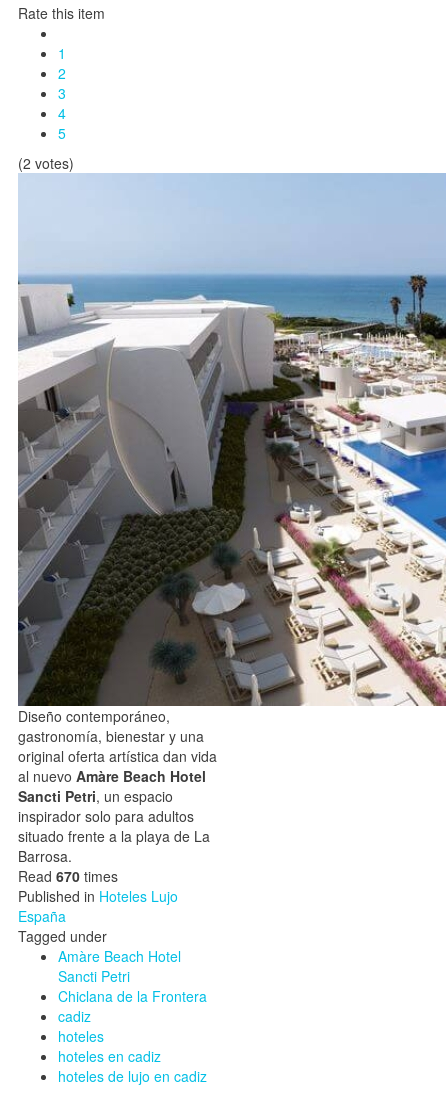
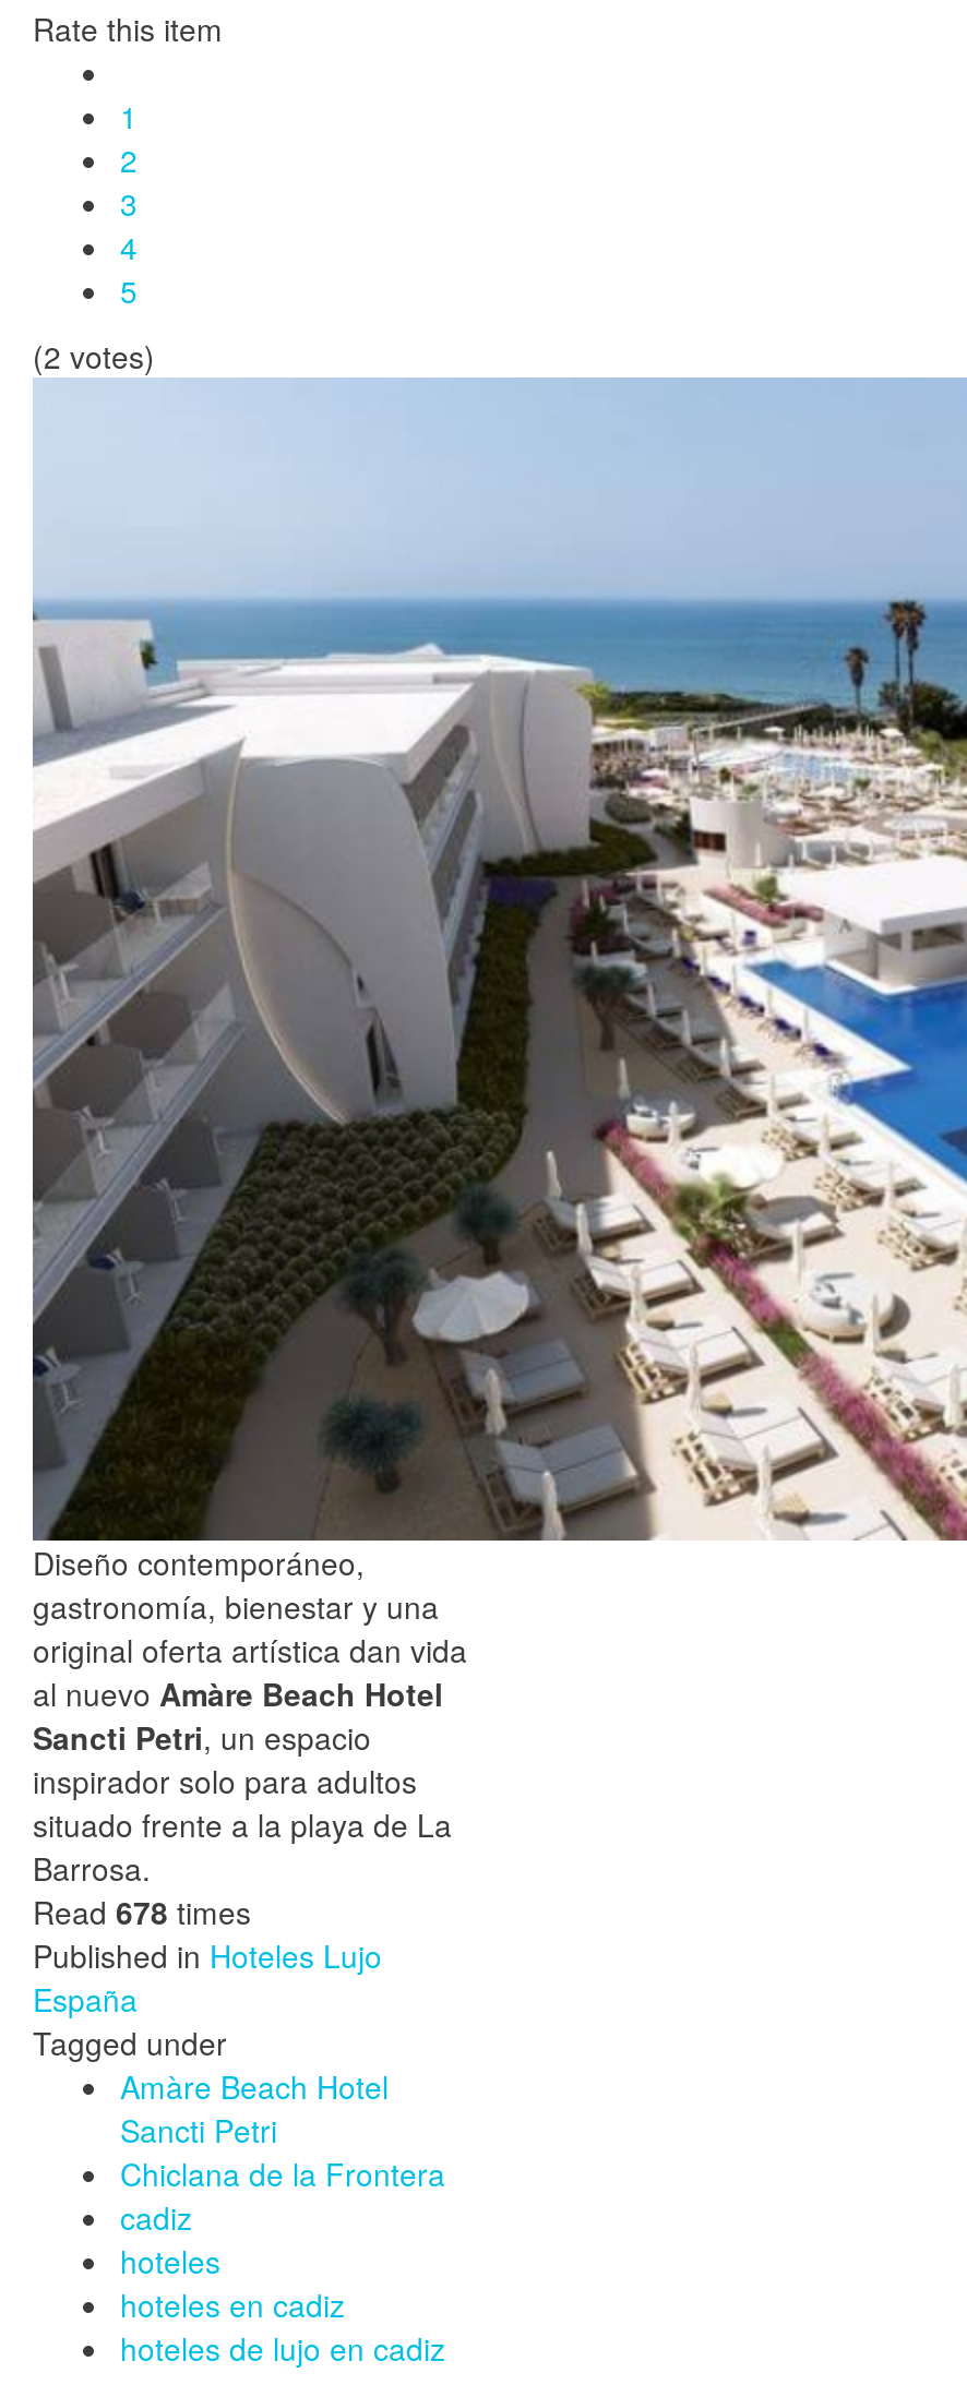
- Read 670 times
+ Read 678 times
